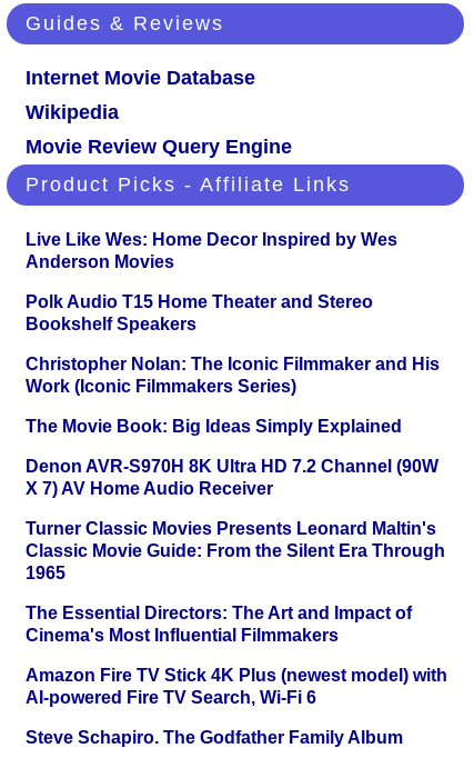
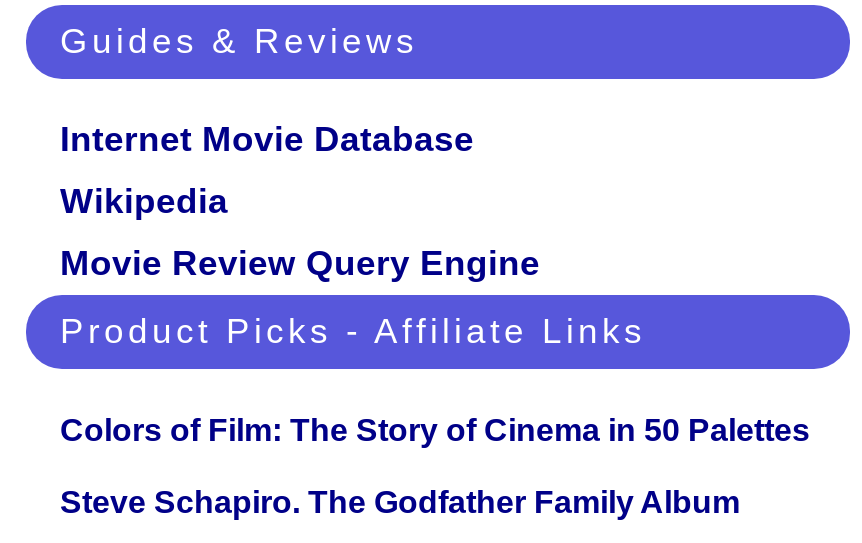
- Live Like Wes: Home Decor Inspired by Wes
- Anderson Movies
- Polk Audio T15 Home Theater and Stereo
- Bookshelf Speakers
- Christopher Nolan: The Iconic Filmmaker and His
- Work (Iconic Filmmakers Series)
- The Movie Book: Big Ideas Simply Explained
- Denon AVR-S970H 8K Ultra HD 7.2 Channel (90W
- X 7) AV Home Audio Receiver
- Turner Classic Movies Presents Leonard Maltin's
- Classic Movie Guide: From the Silent Era Through
- 1965
- The Essential Directors: The Art and Impact of
- Cinema's Most Influential Filmmakers
- Amazon Fire TV Stick 4K Plus (newest model) with
- AI-powered Fire TV Search, Wi-Fi 6
+ Colors of Film: The Story of Cinema in 50 Palettes
